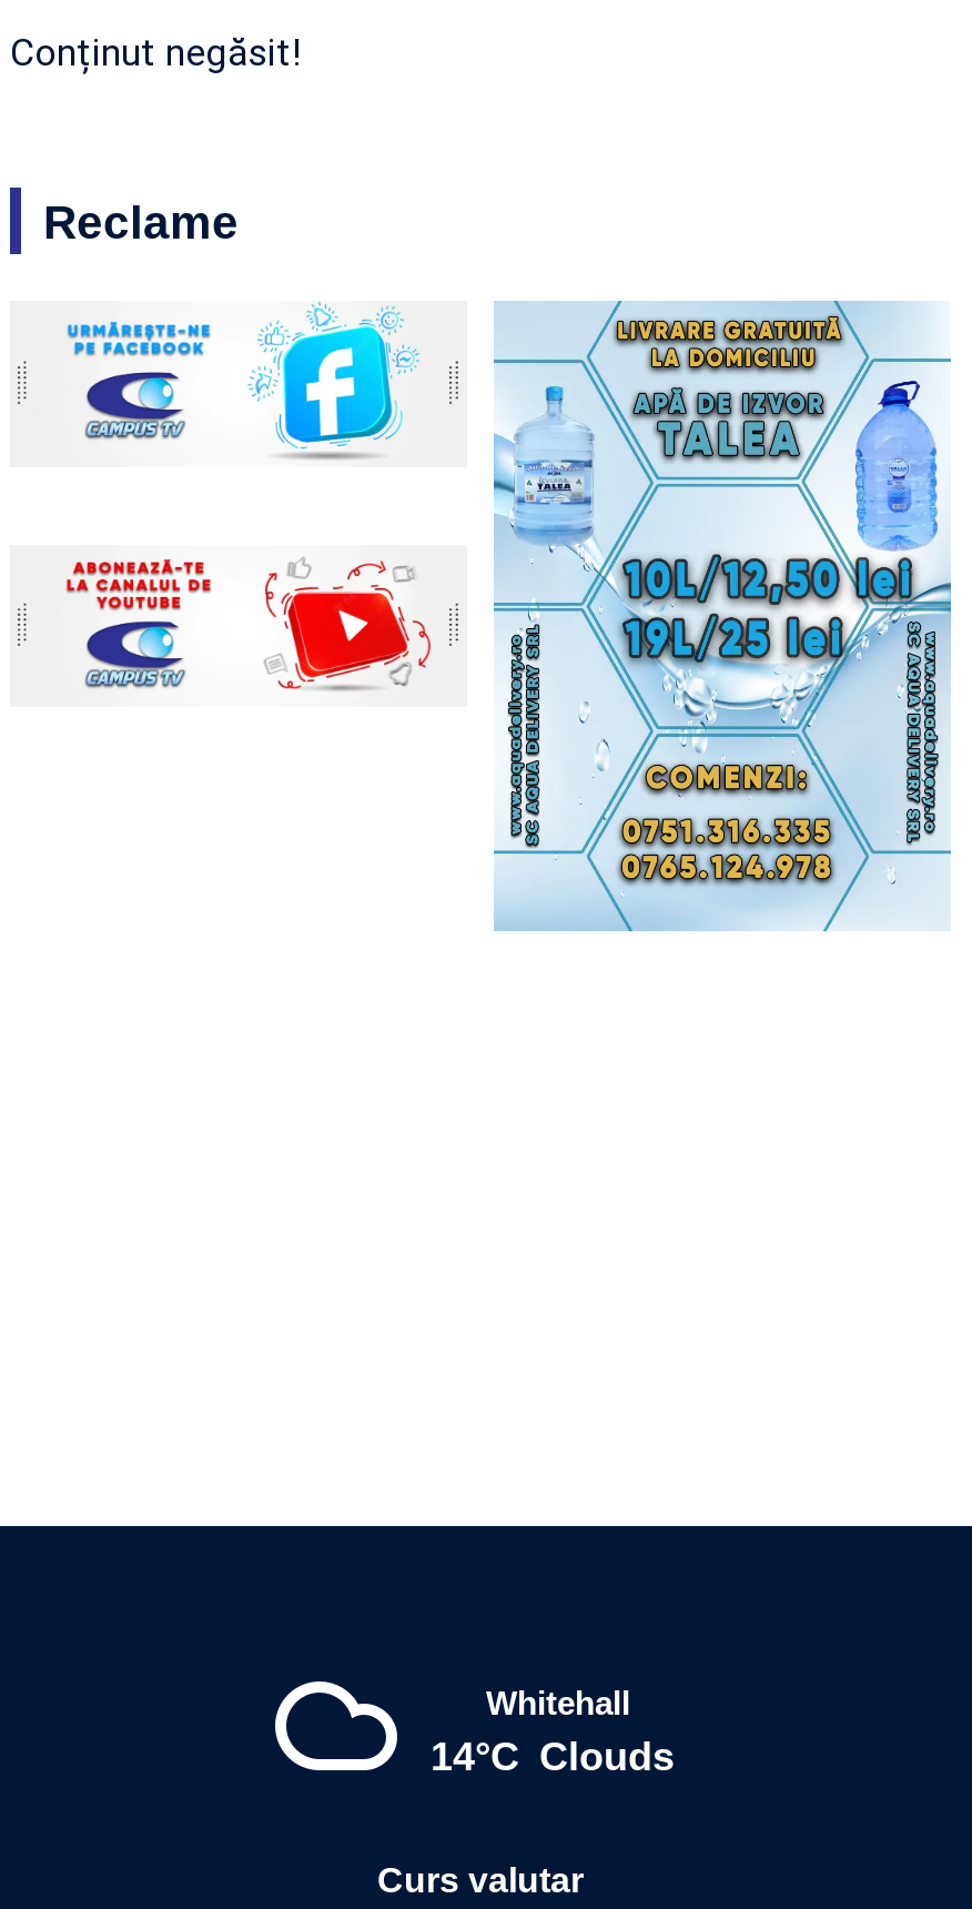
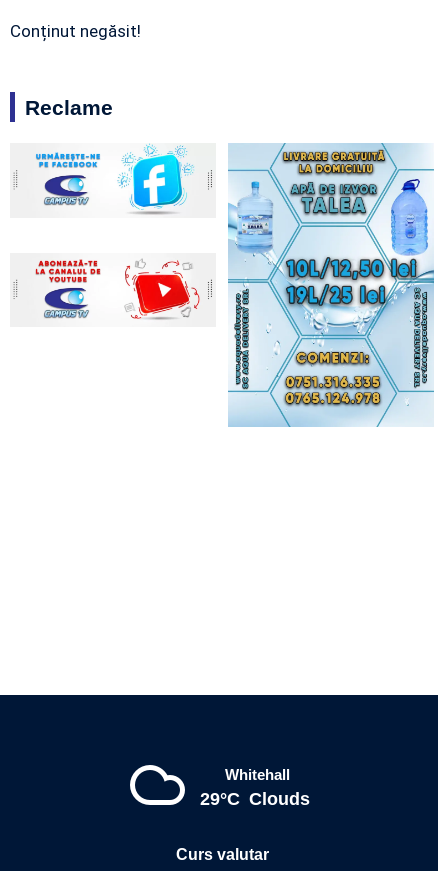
- 14°C Clouds
+ 29°C Clouds
